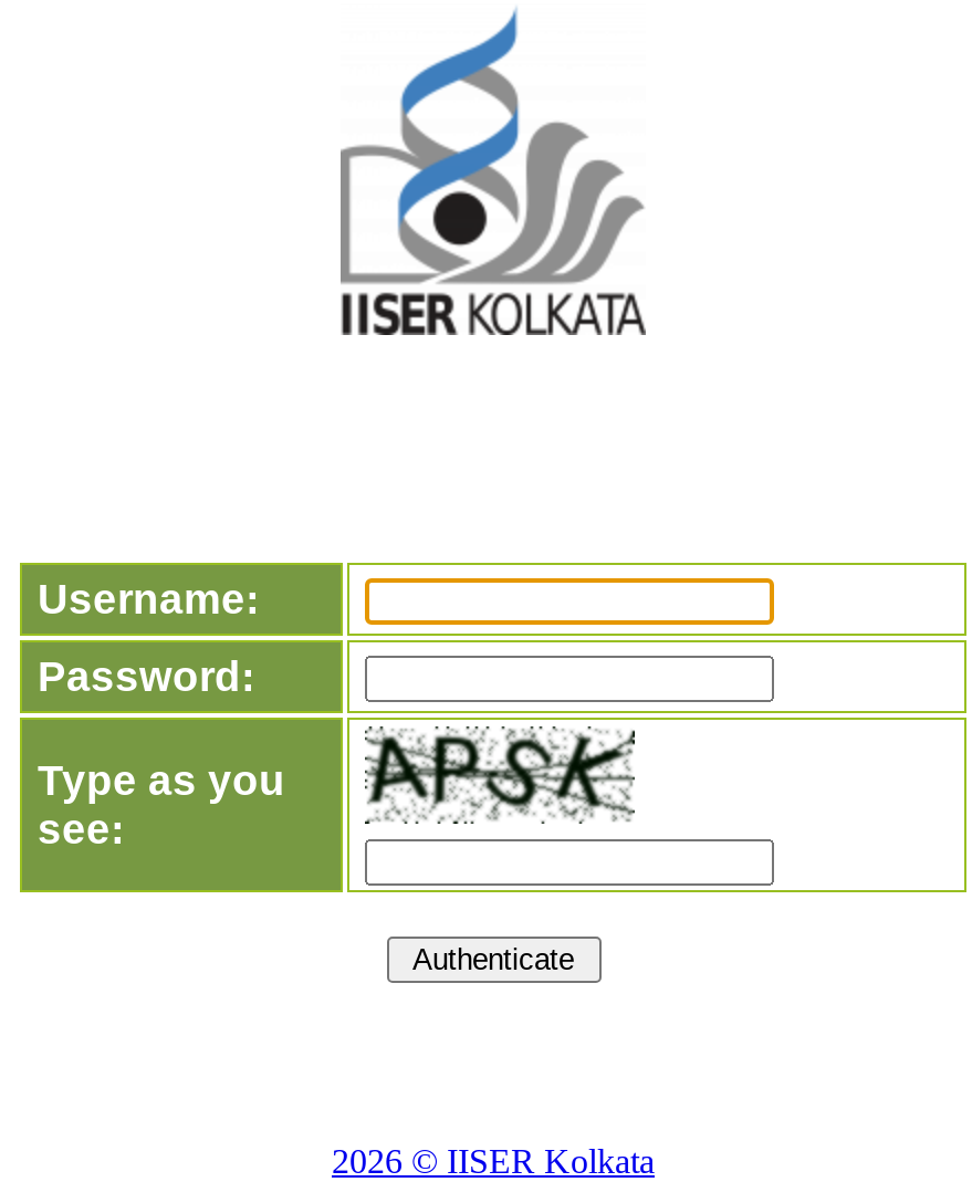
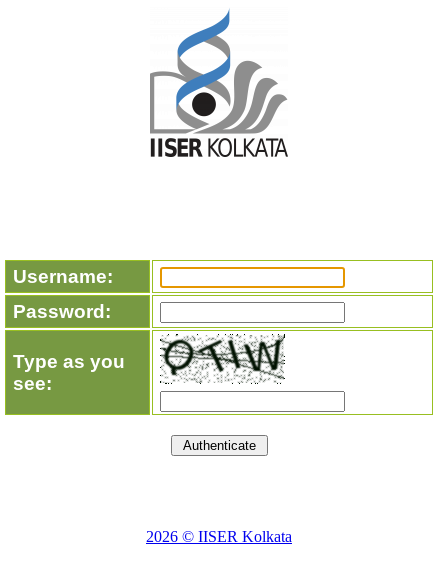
- [image]
+ [image]
